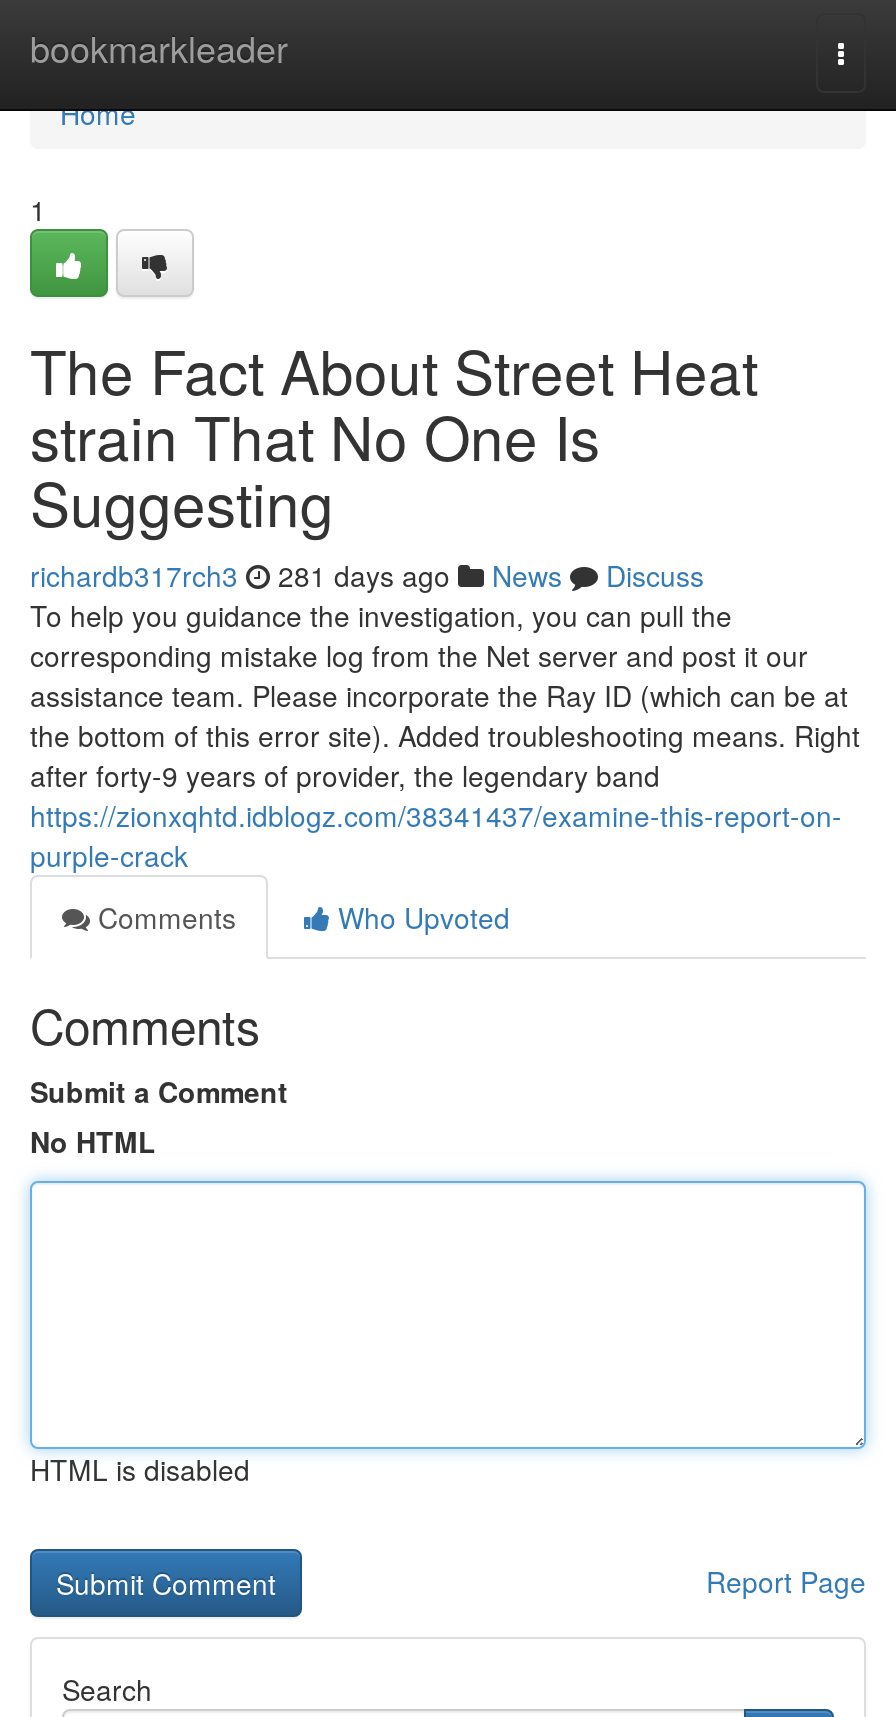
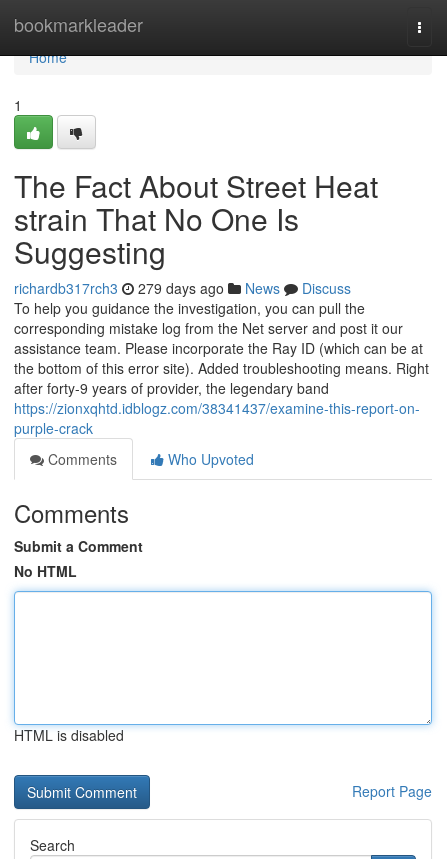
- richardb317rch3 281 days ago News Discuss
+ richardb317rch3 279 days ago News Discuss
